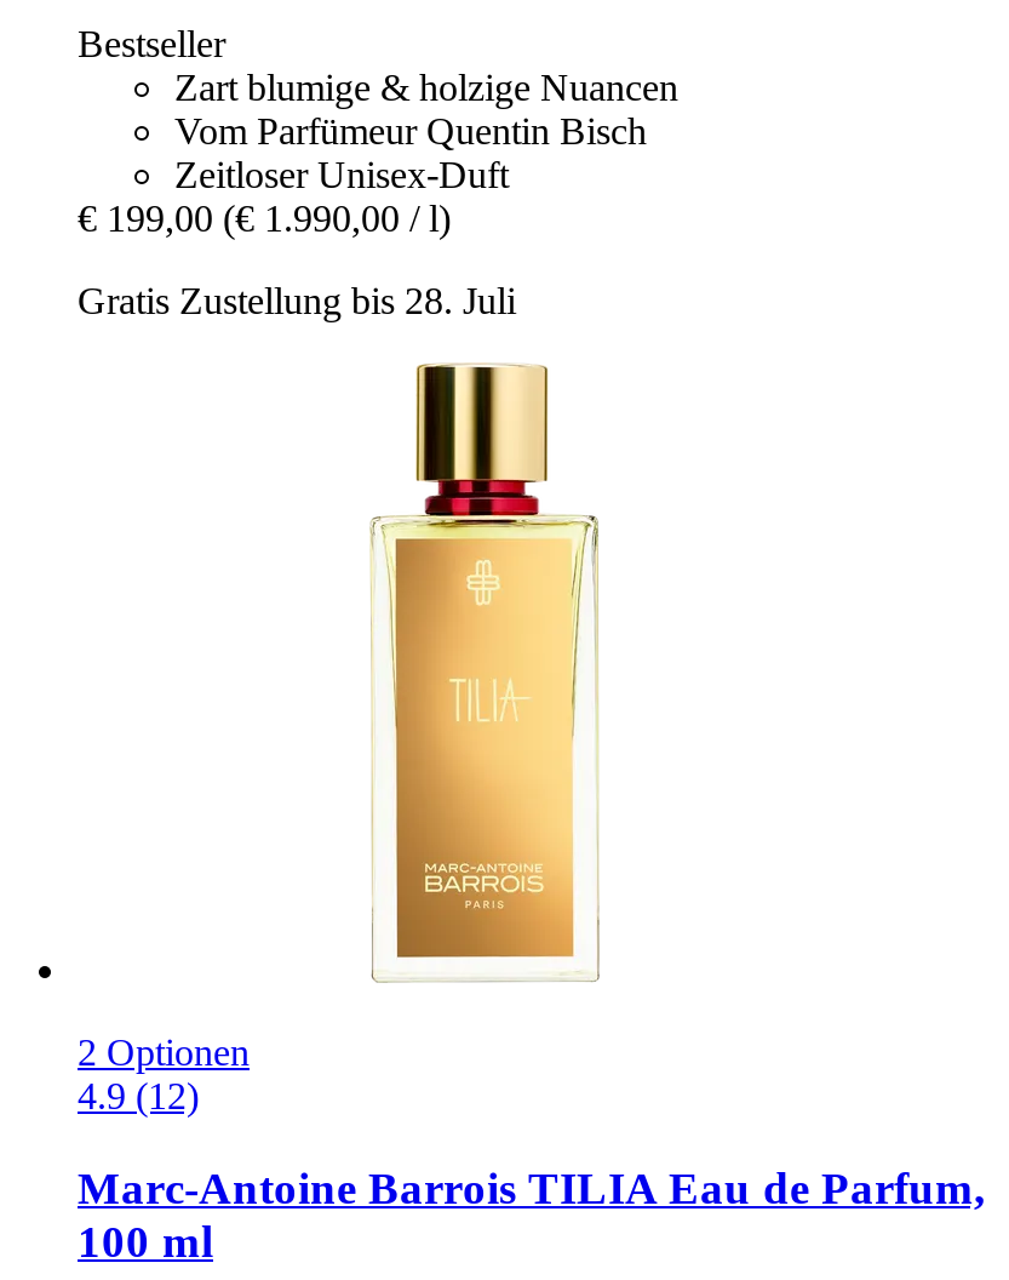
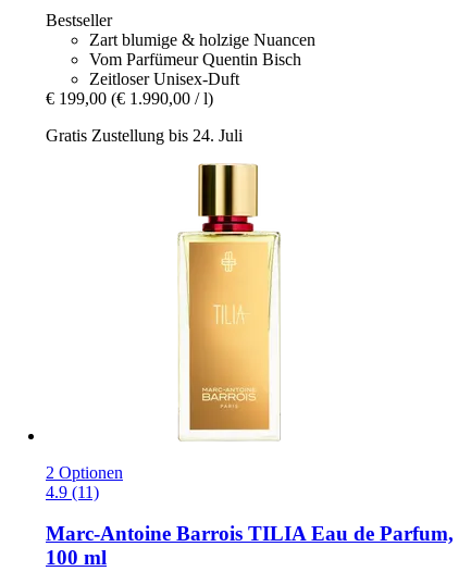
- Gratis Zustellung bis 28. Juli
+ Gratis Zustellung bis 24. Juli

- 4.9 (12)
+ 4.9 (11)
